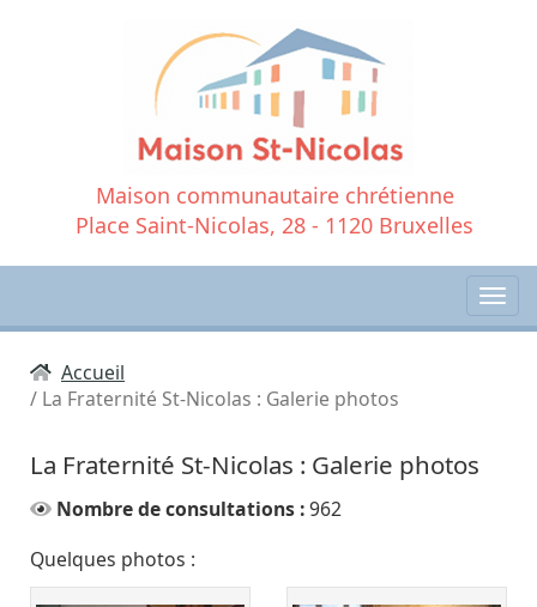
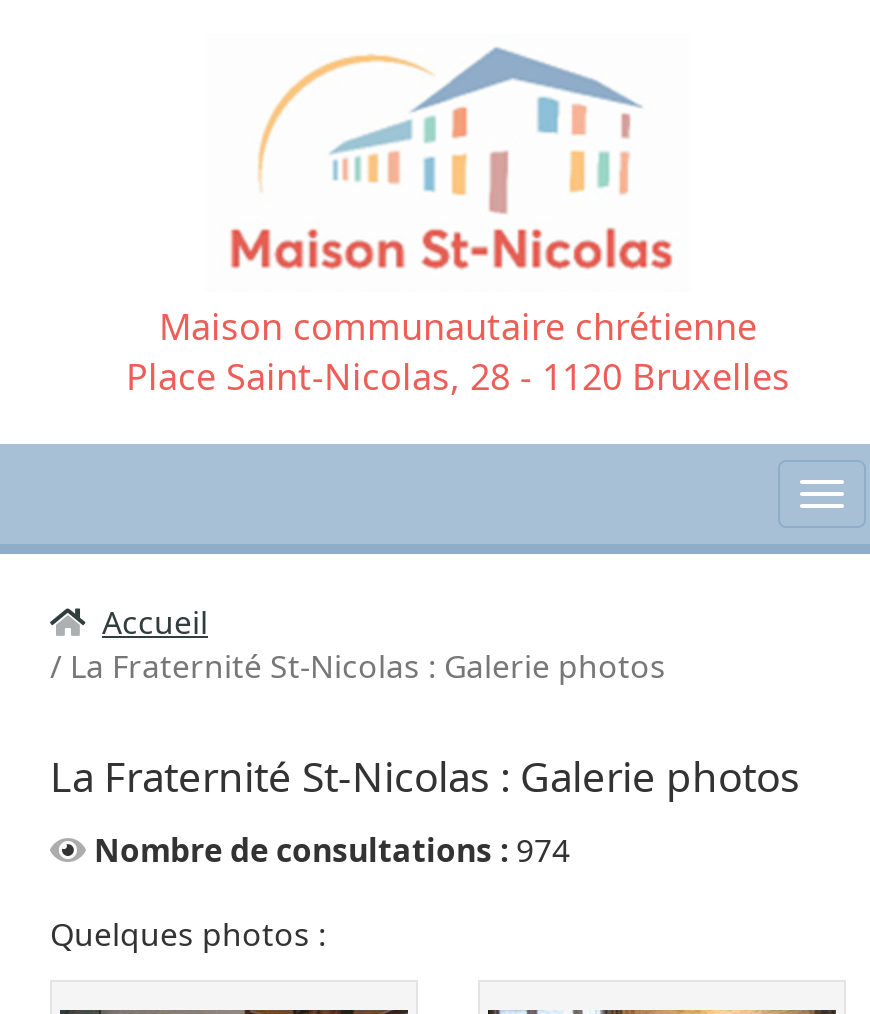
- Nombre de consultations : 962
+ Nombre de consultations : 974
